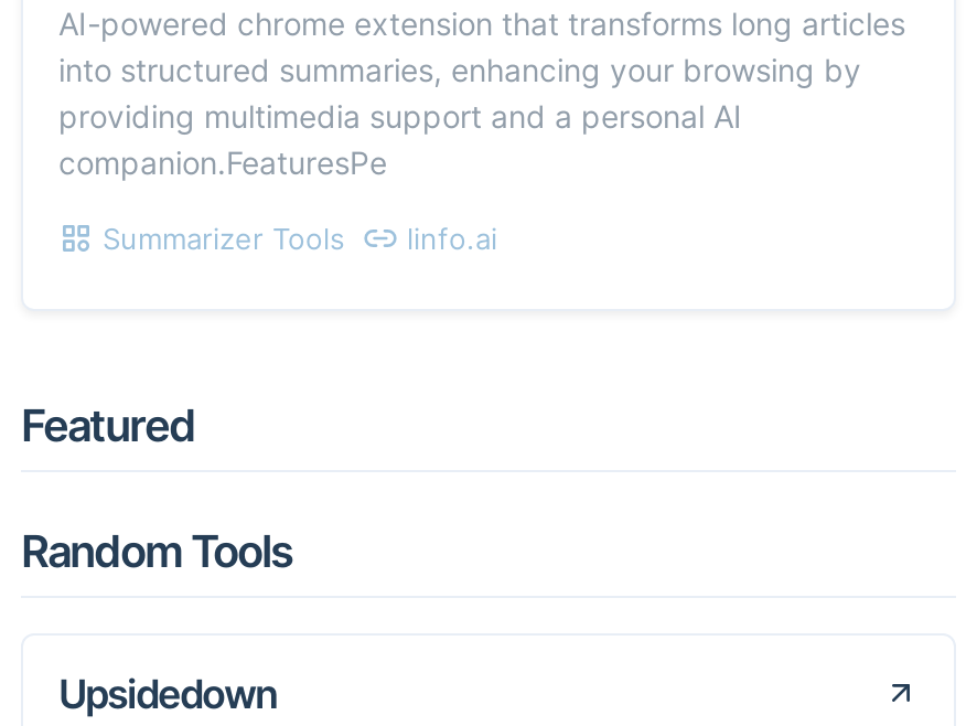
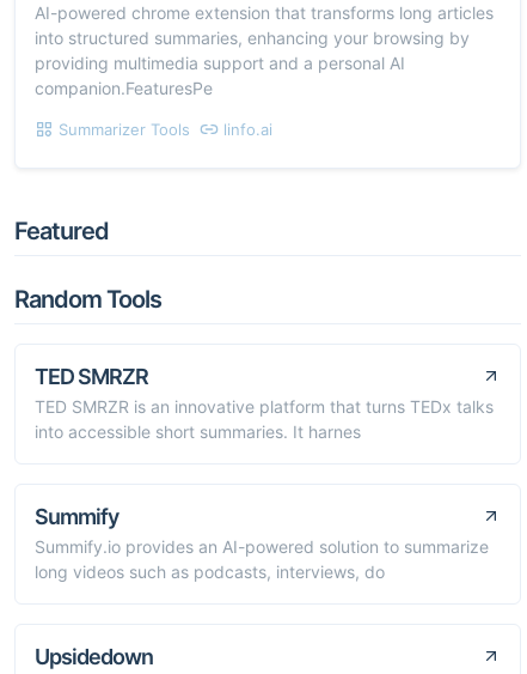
+ TED SMRZR
+ TED SMRZR is an innovative platform that turns TEDx talks
+ into accessible short summaries. It harnes
+ Summify
+ Summify.io provides an AI-powered solution to summarize
+ long videos such as podcasts, interviews, do
